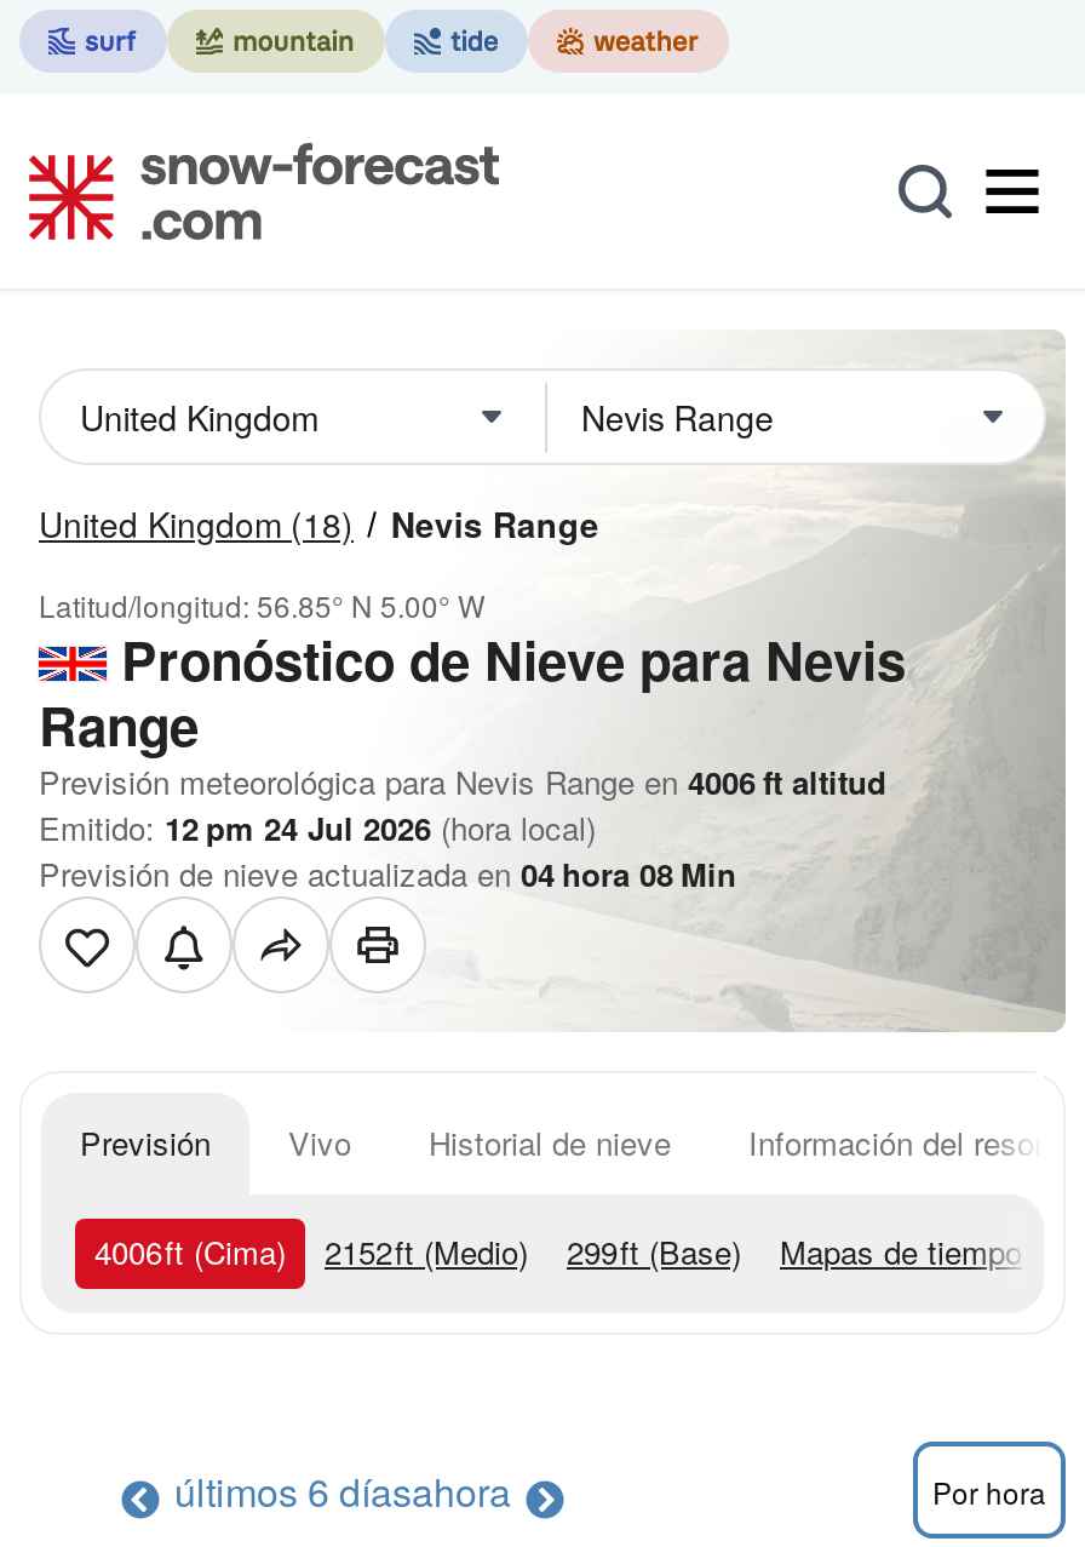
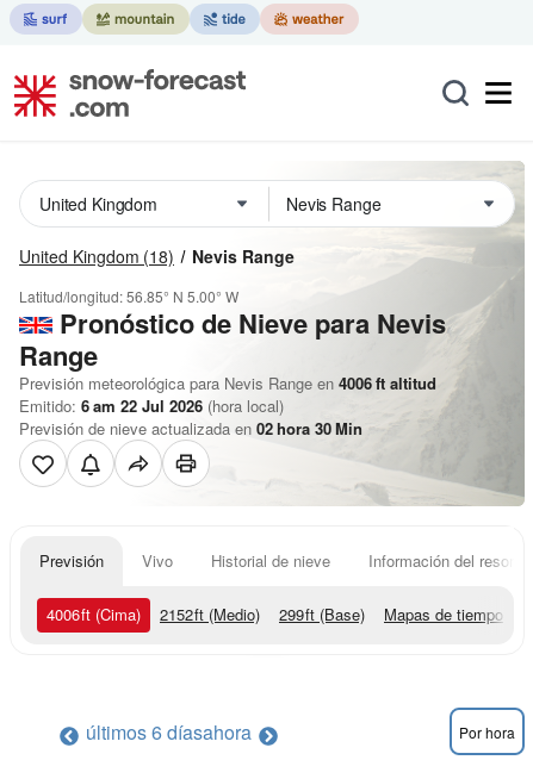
- Emitido: 12 pm 24 Jul 2026 (hora local)
+ Emitido: 6 am 22 Jul 2026 (hora local)

- Previsión de nieve actualizada en 04 hora 08 Min
+ Previsión de nieve actualizada en 02 hora 30 Min
